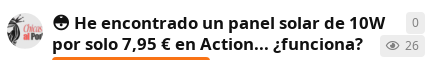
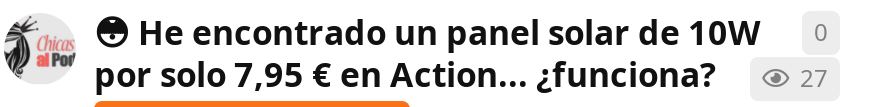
- 26
+ 27
